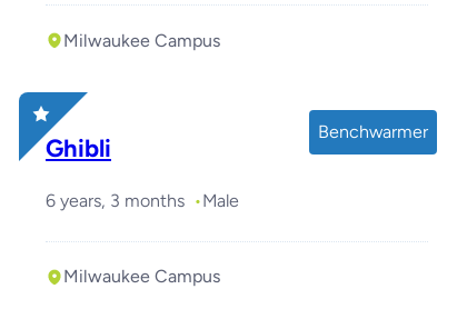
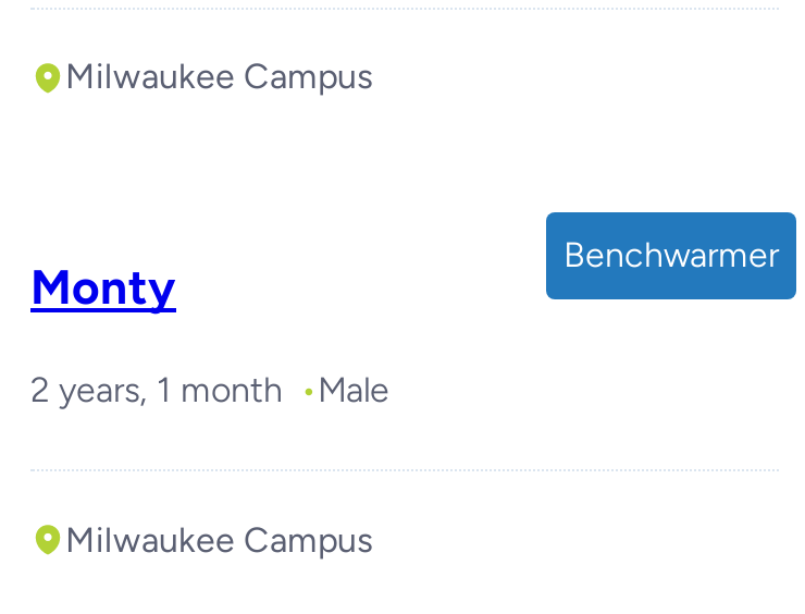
- Ghibli
+ Monty

- 6 years, 3 months Male
+ 2 years, 1 month Male
